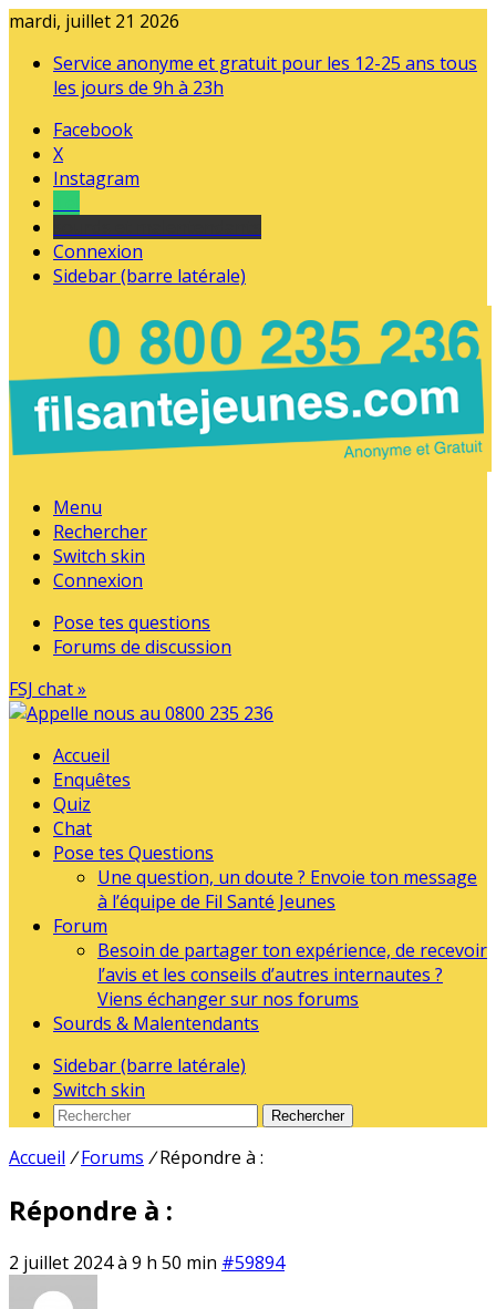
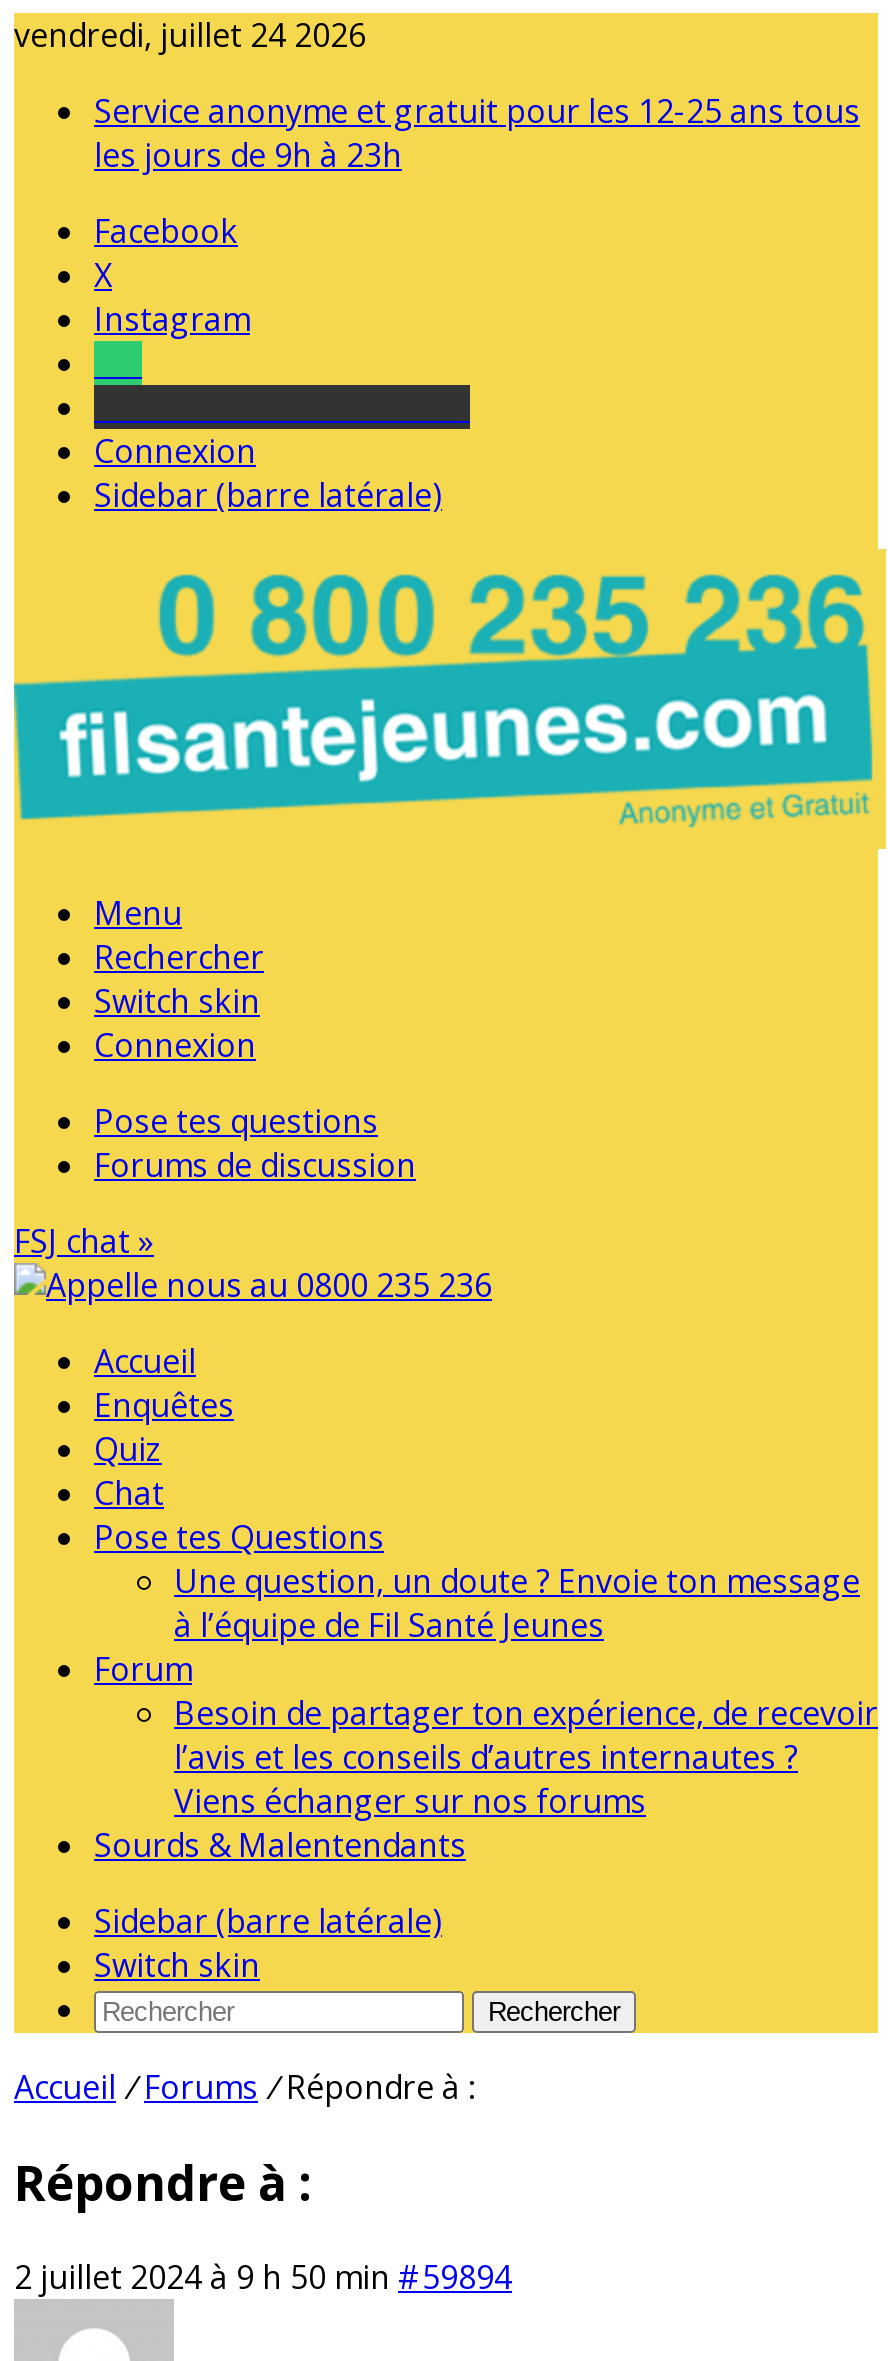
- mardi, juillet 21 2026
+ vendredi, juillet 24 2026
